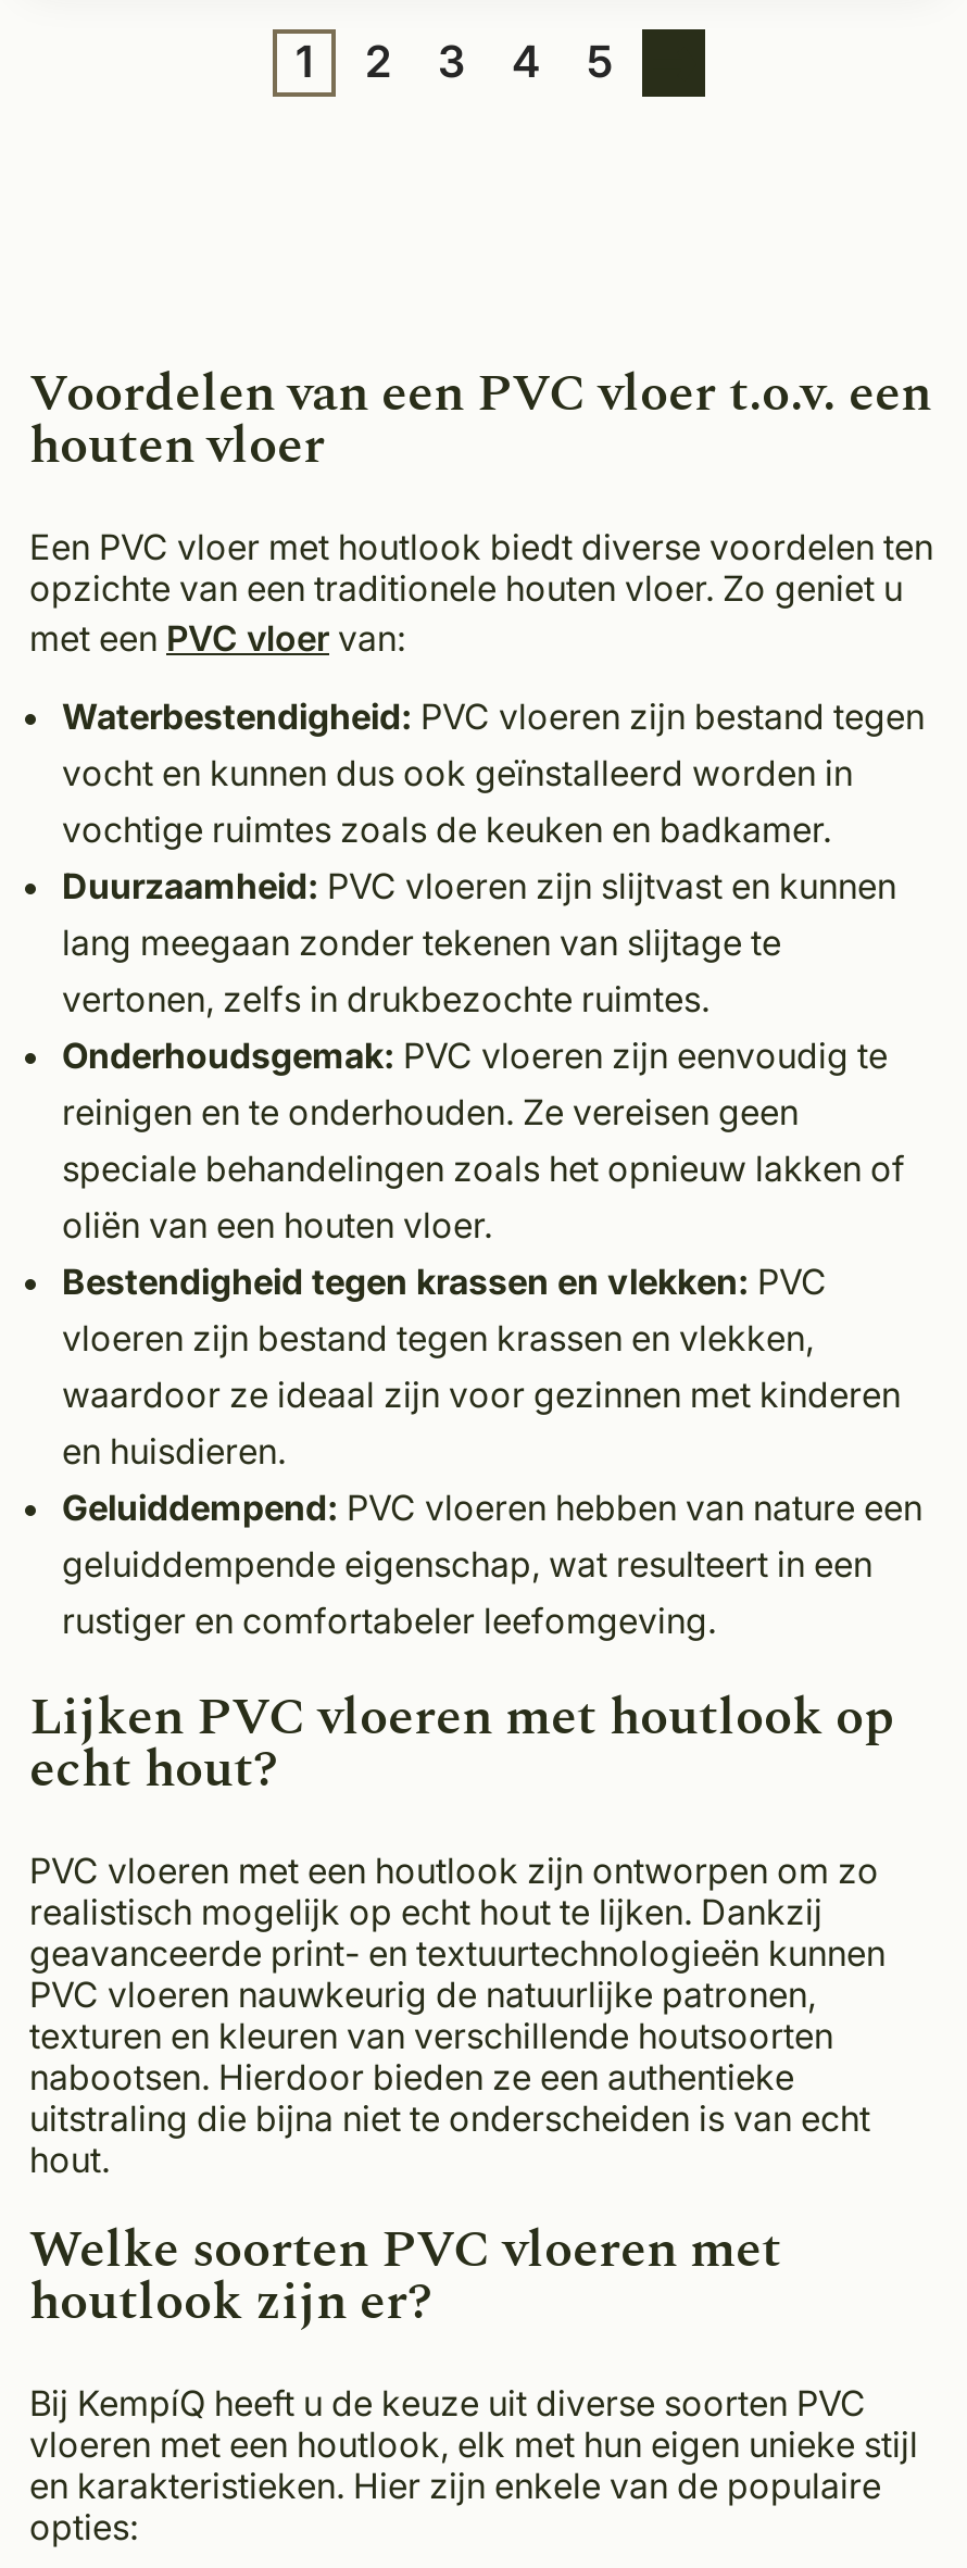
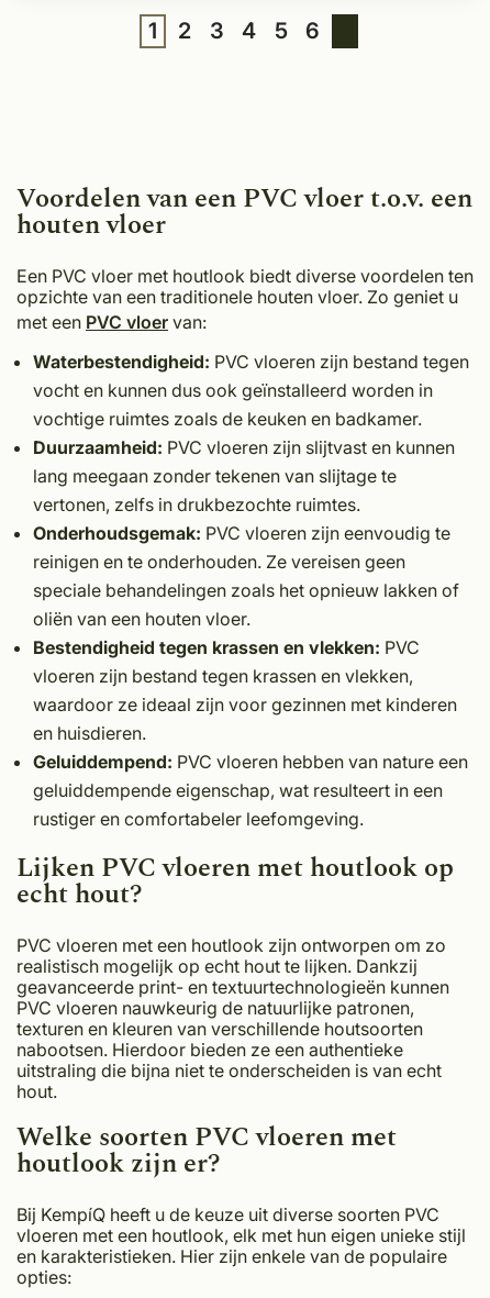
+ 6
